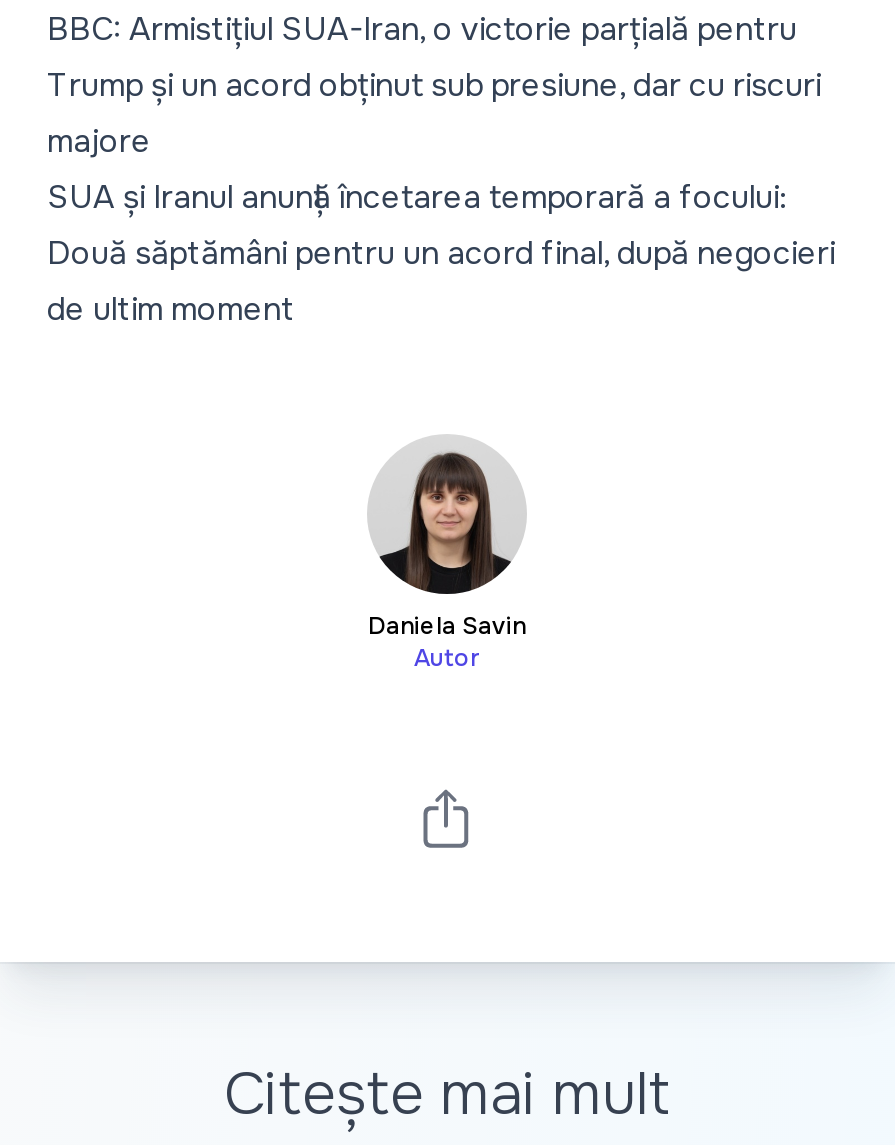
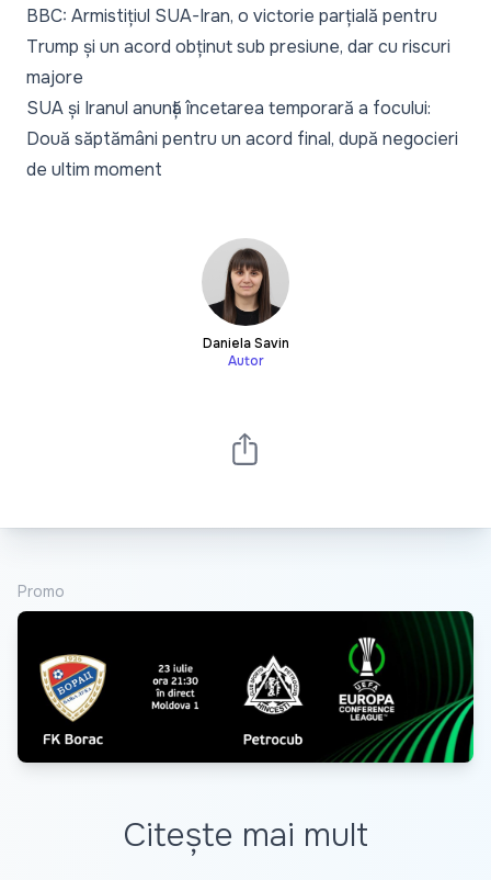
+ [image]

+ Promo
